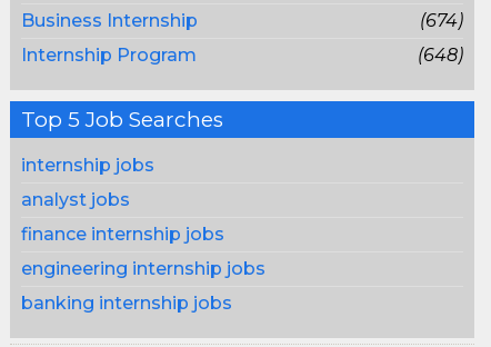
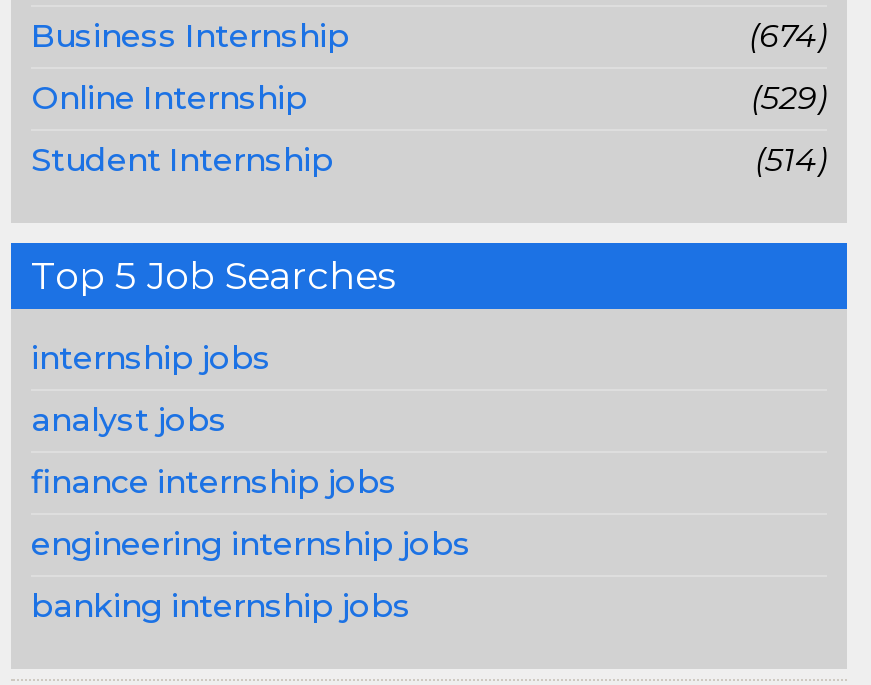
- Internship Program
- (648)
+ Online Internship
+ (529)
+ Student Internship
+ (514)
